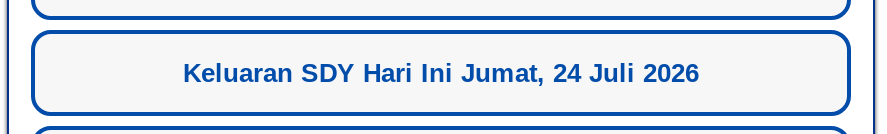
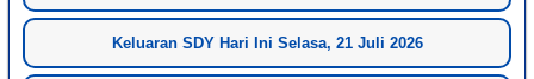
- Keluaran SDY Hari Ini Jumat, 24 Juli 2026
+ Keluaran SDY Hari Ini Selasa, 21 Juli 2026
